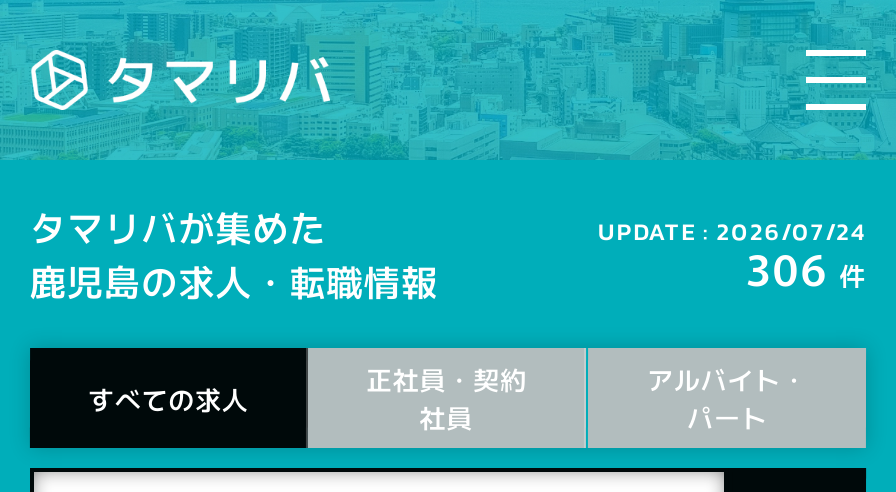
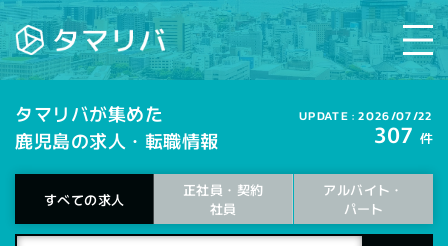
- UPDATE : 2026/07/24
+ UPDATE : 2026/07/22

- 306 件
+ 307 件
